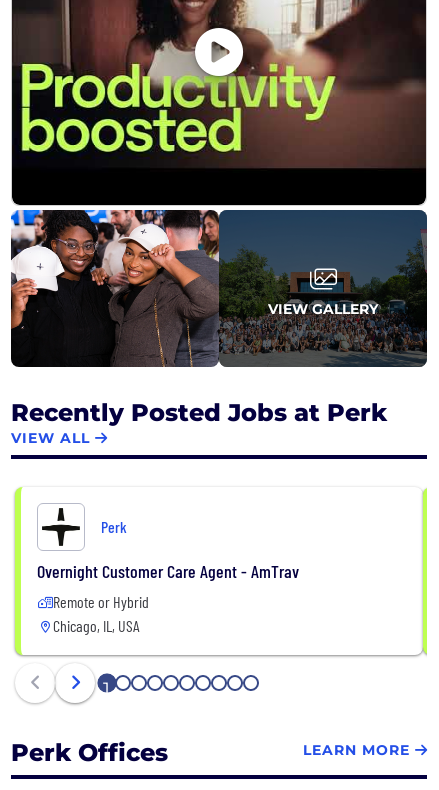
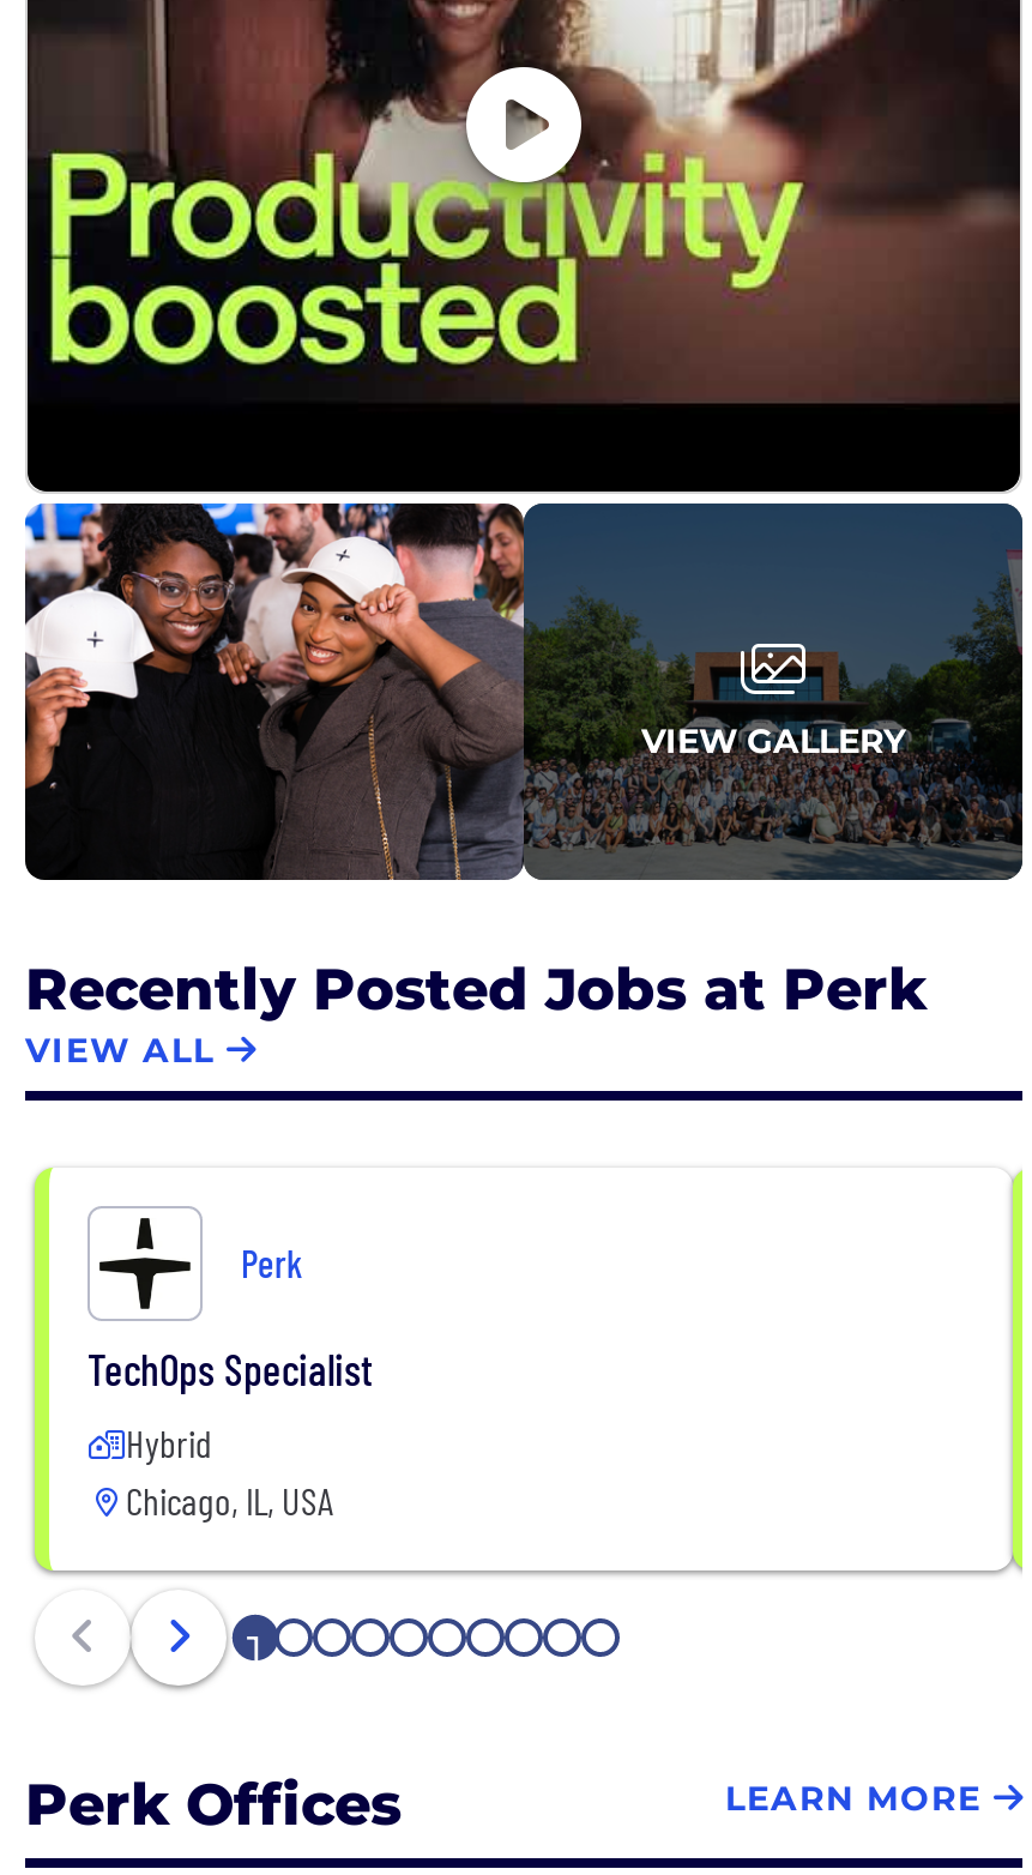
- Overnight Customer Care Agent - AmTrav
+ TechOps Specialist

- Remote or Hybrid
+ Hybrid
